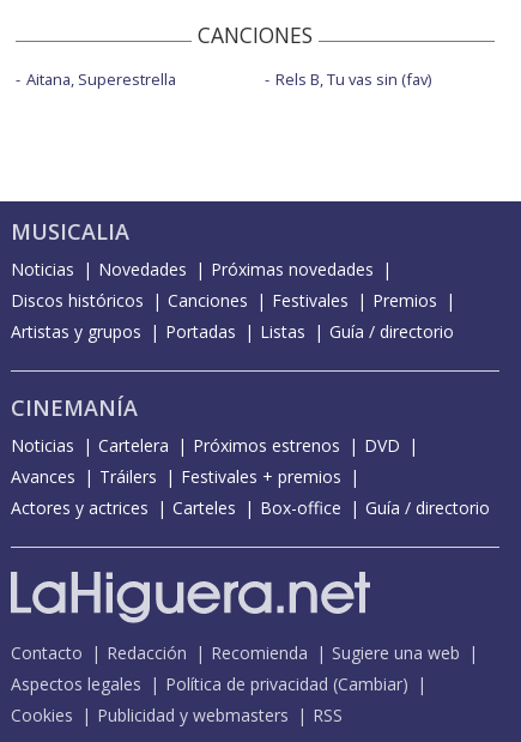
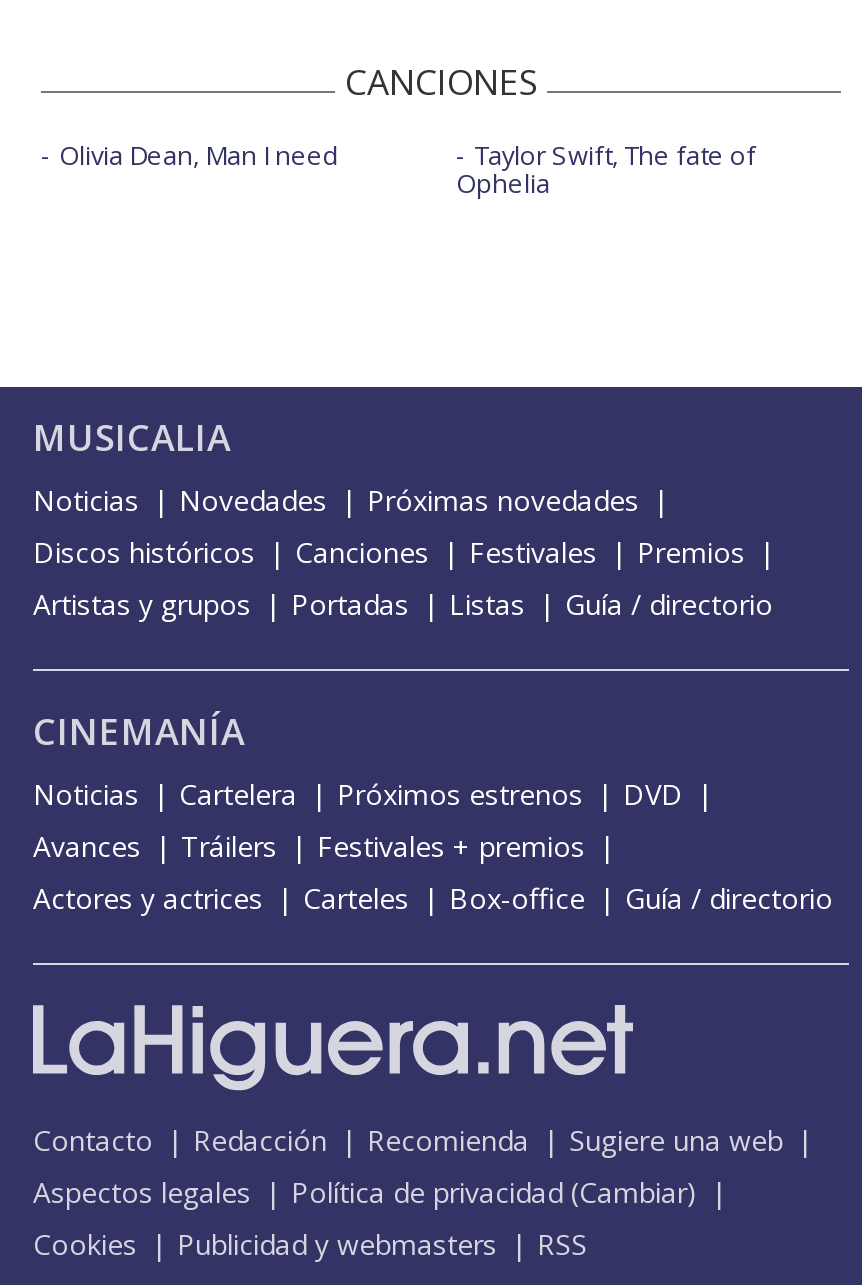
- Aitana, Superestrella
- Rels B, Tu vas sin (fav)
+ Olivia Dean, Man I need
+ Taylor Swift, The fate of
+ Ophelia
